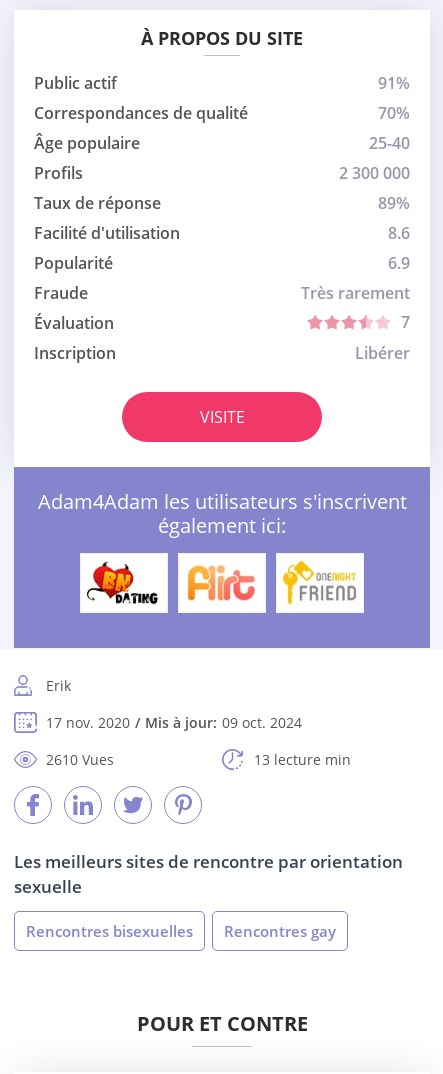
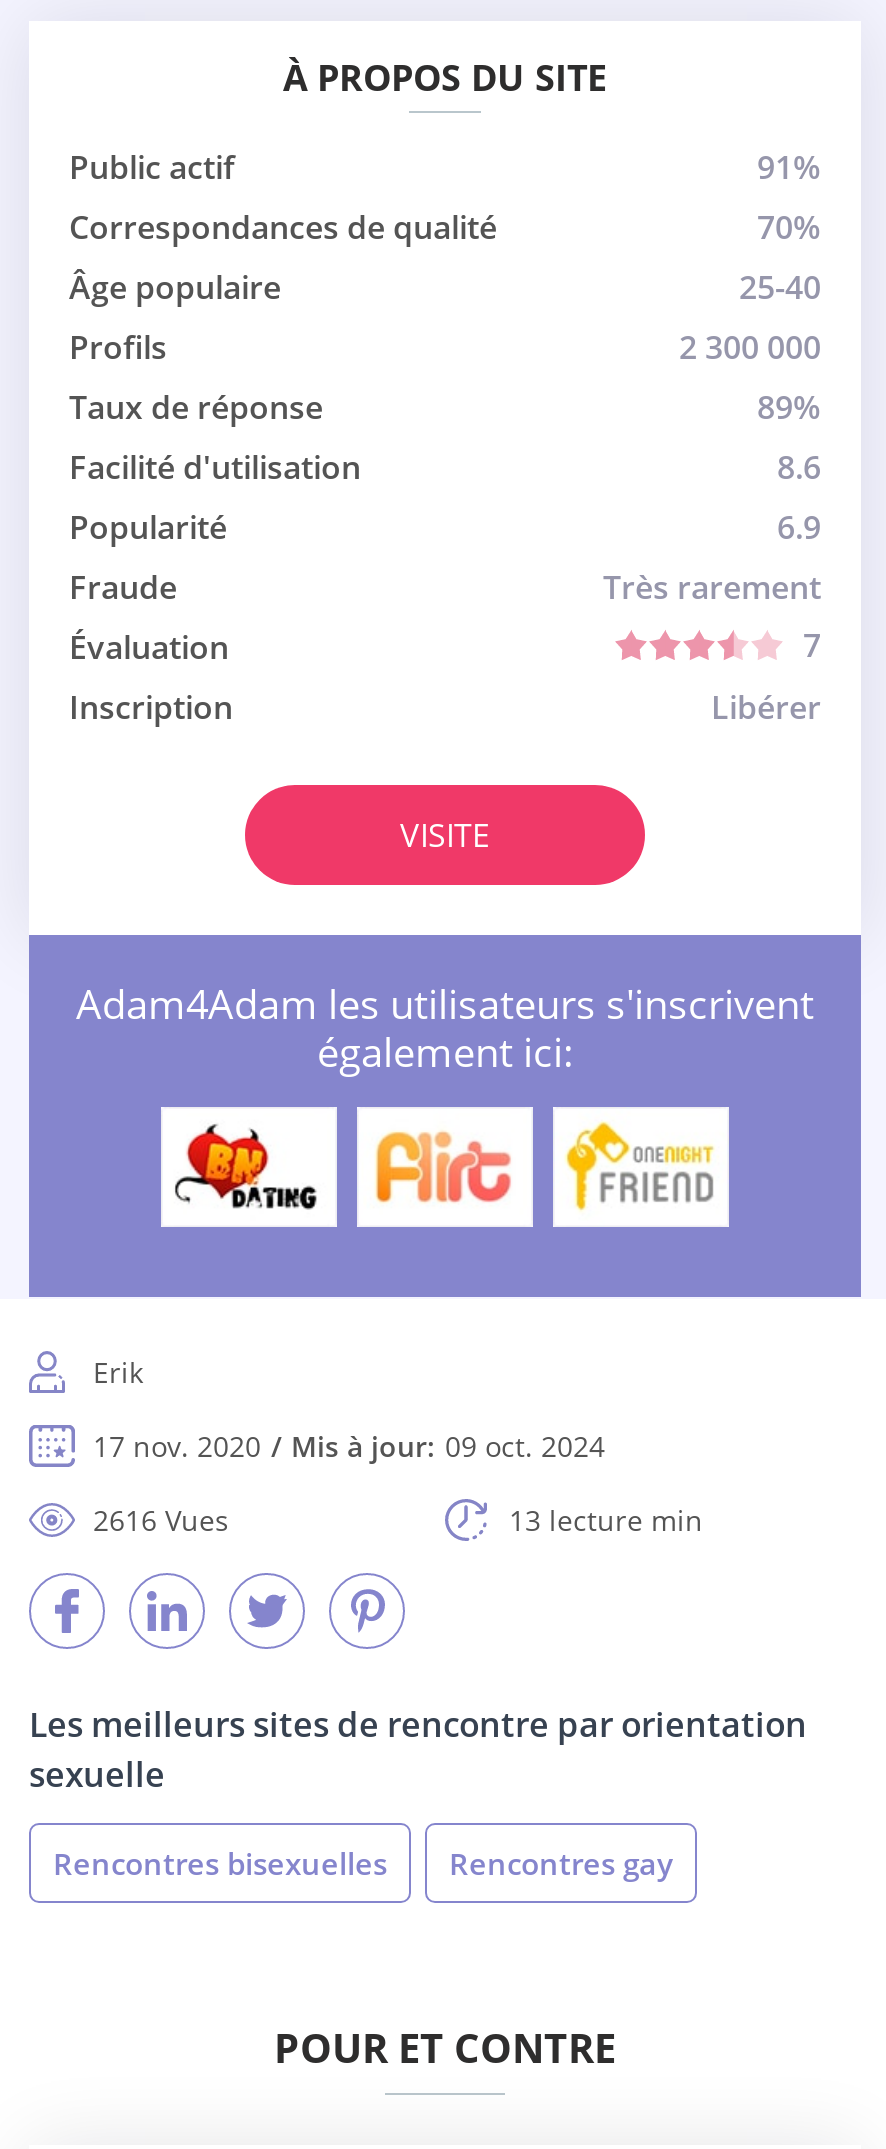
- 2610 Vues
+ 2616 Vues
